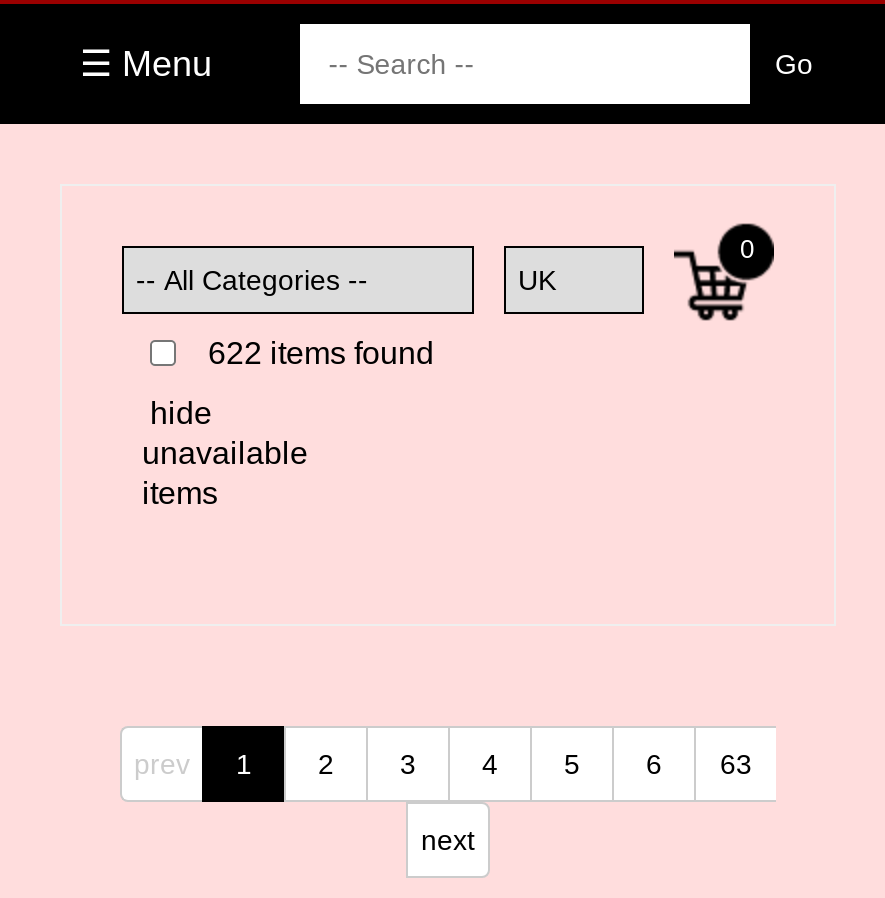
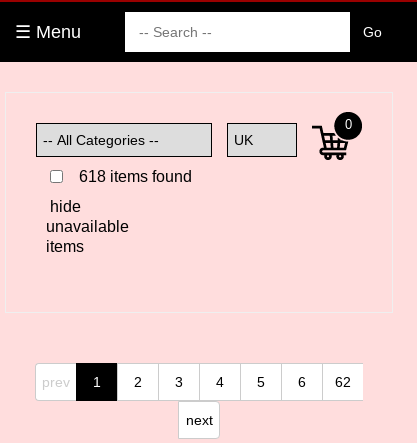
- 622 items found
+ 618 items found

- 6 63
+ 6 62
